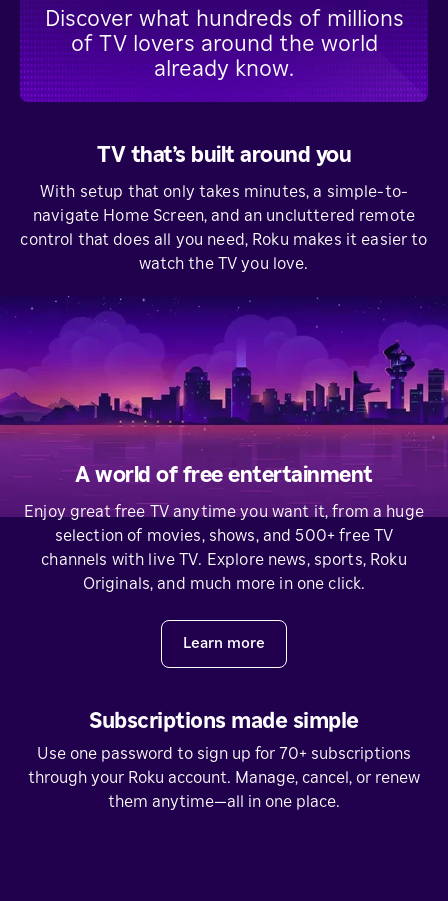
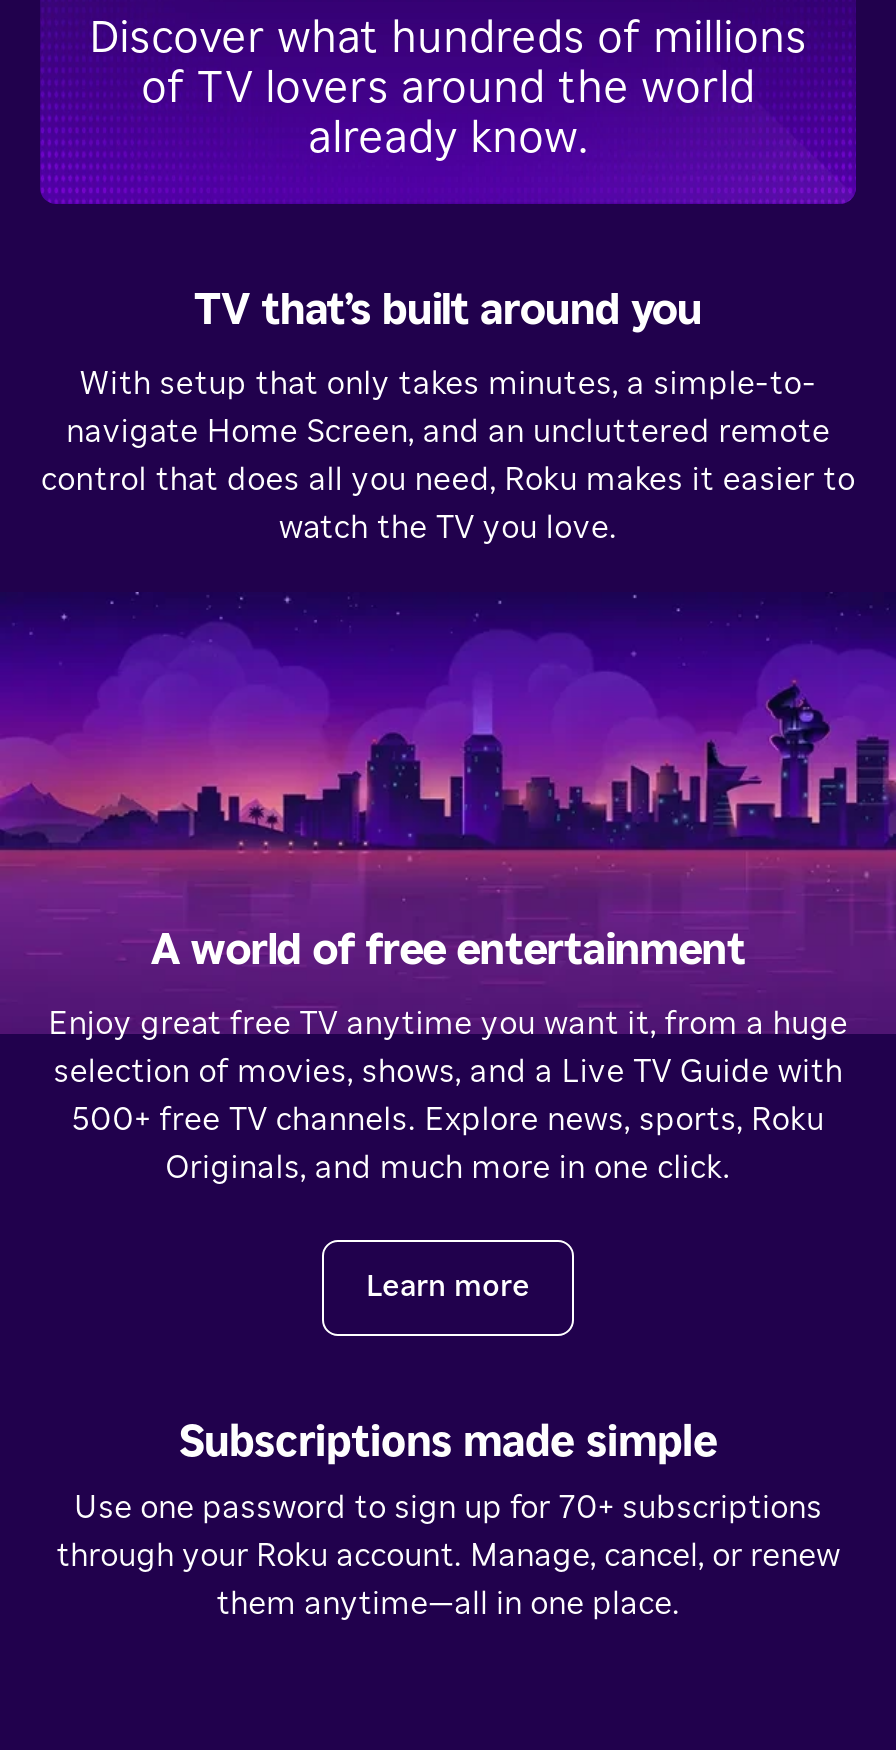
- selection of movies, shows, and 500+ free TV
+ selection of movies, shows, and a Live TV Guide with

- channels with live TV. Explore news, sports, Roku
+ 500+ free TV channels. Explore news, sports, Roku
